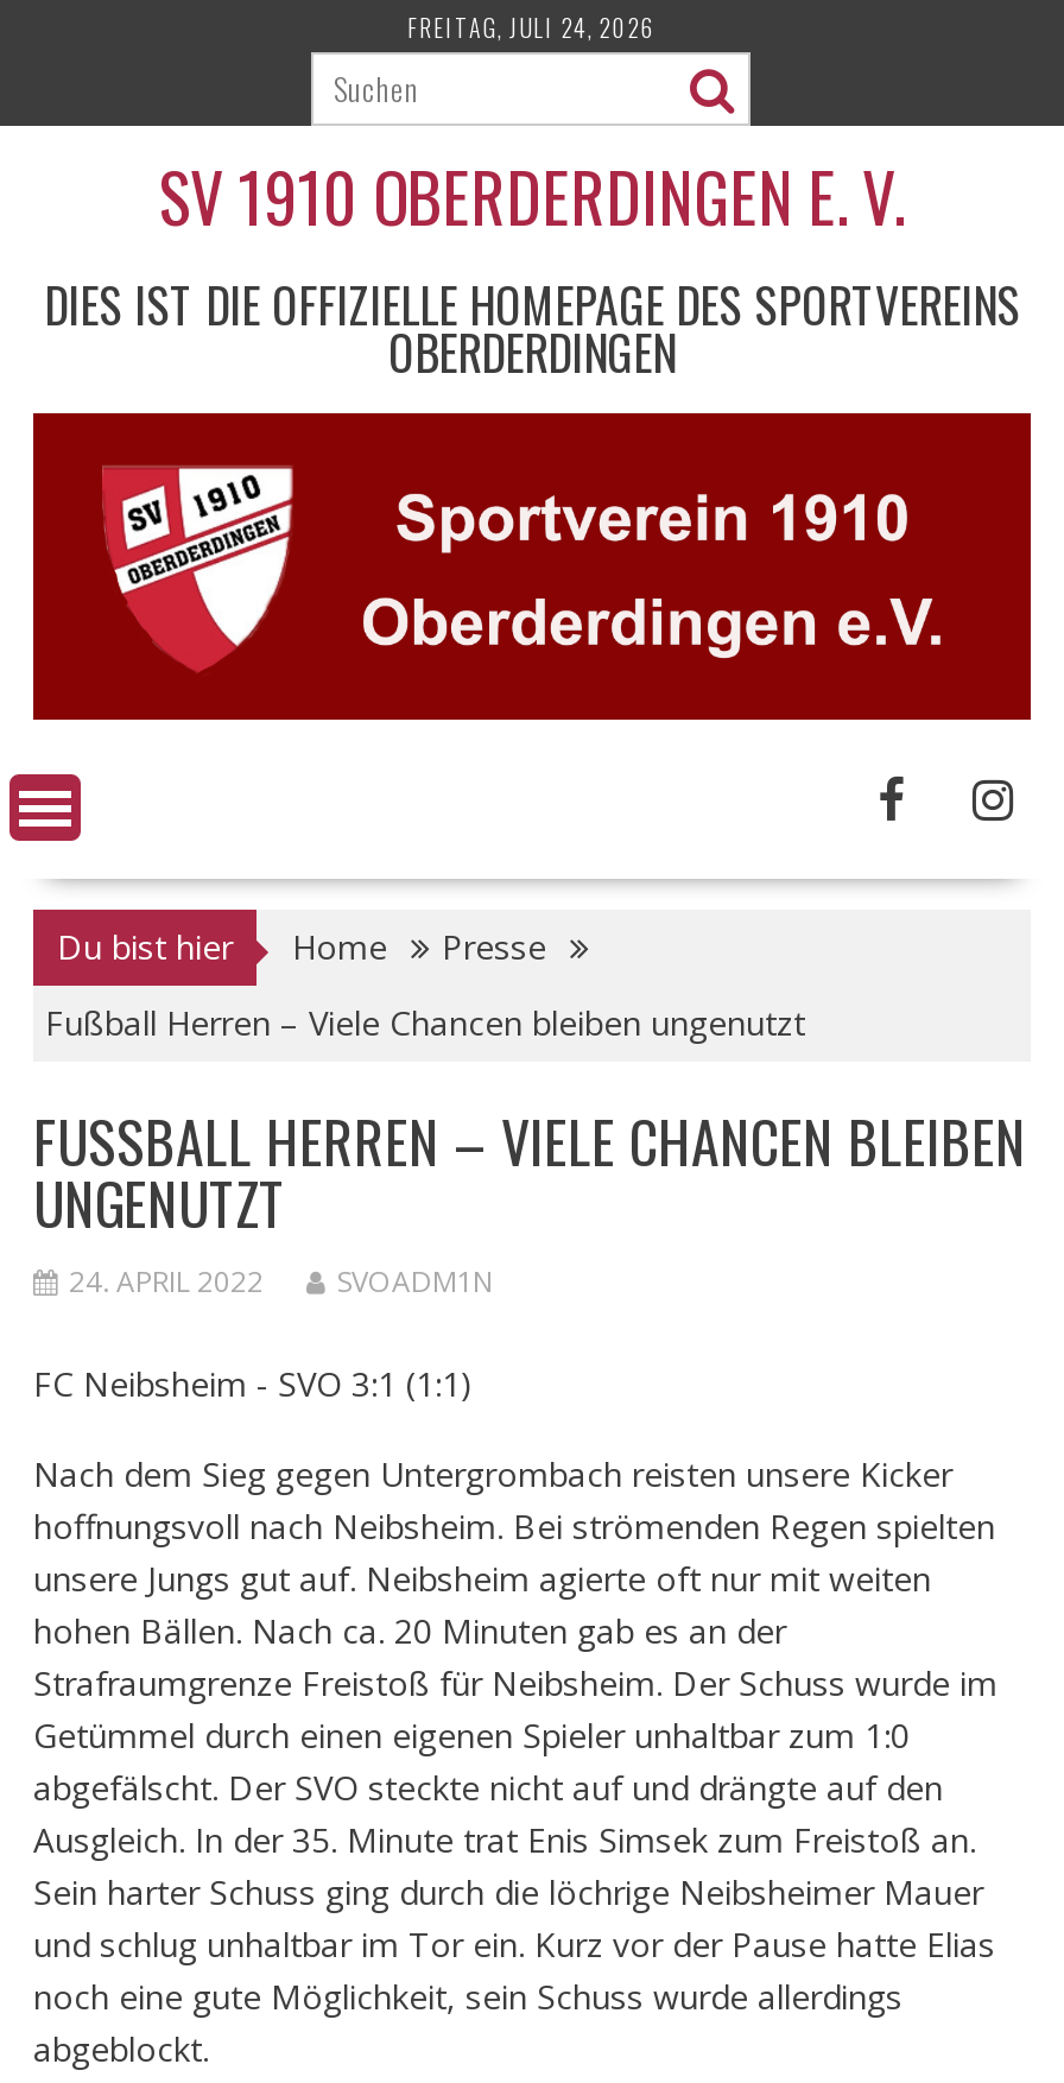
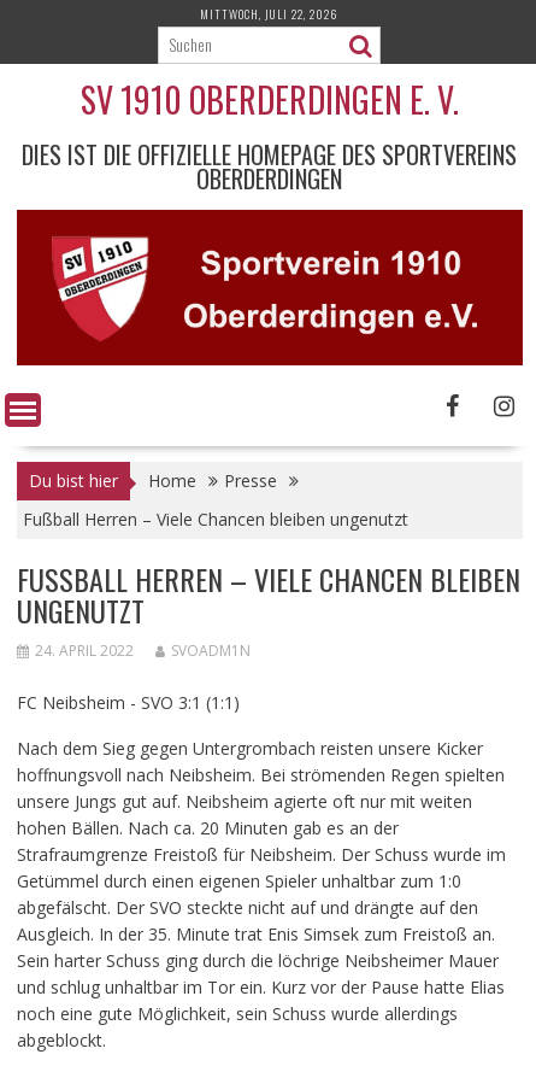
- FREITAG, JULI 24, 2026
+ MITTWOCH, JULI 22, 2026
